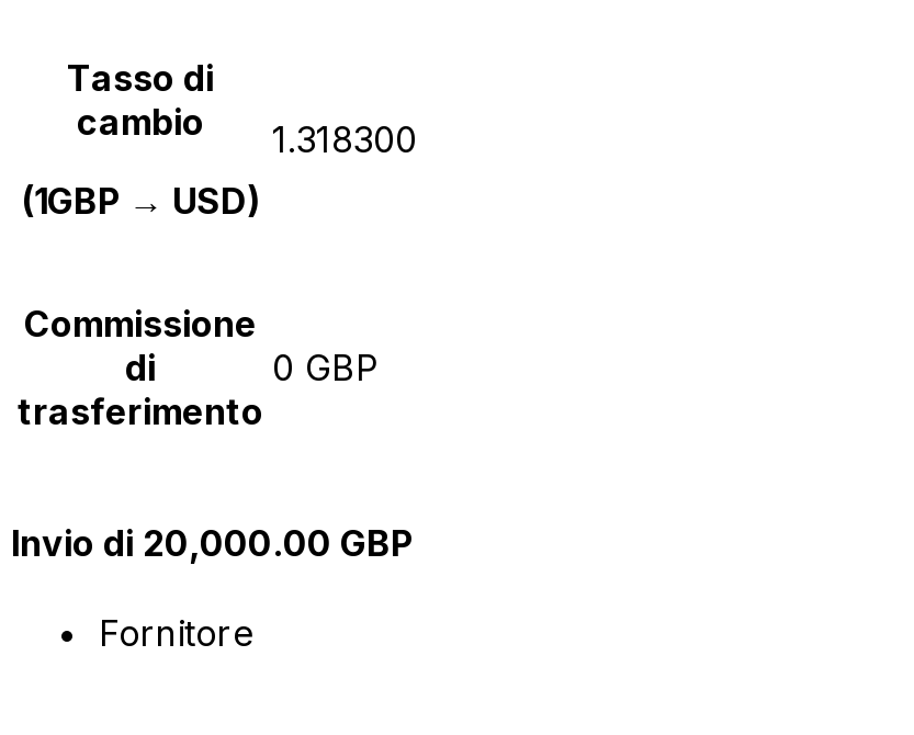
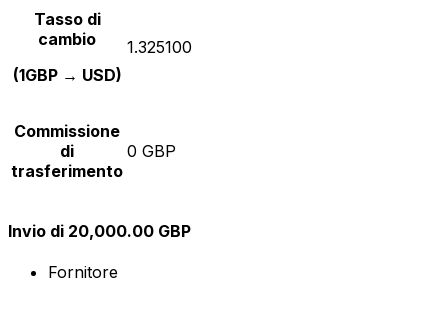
- cambio 1.318300
+ cambio 1.325100
